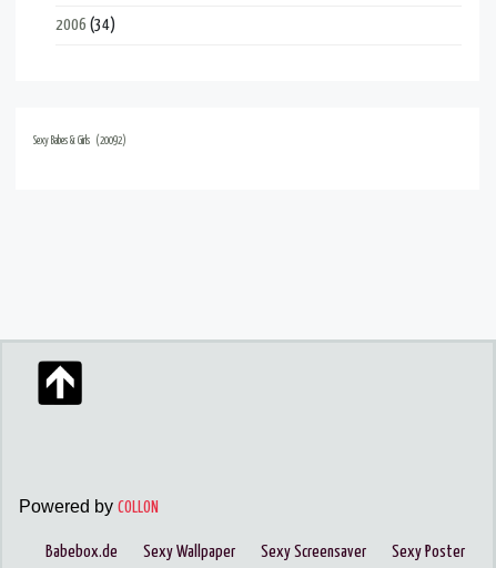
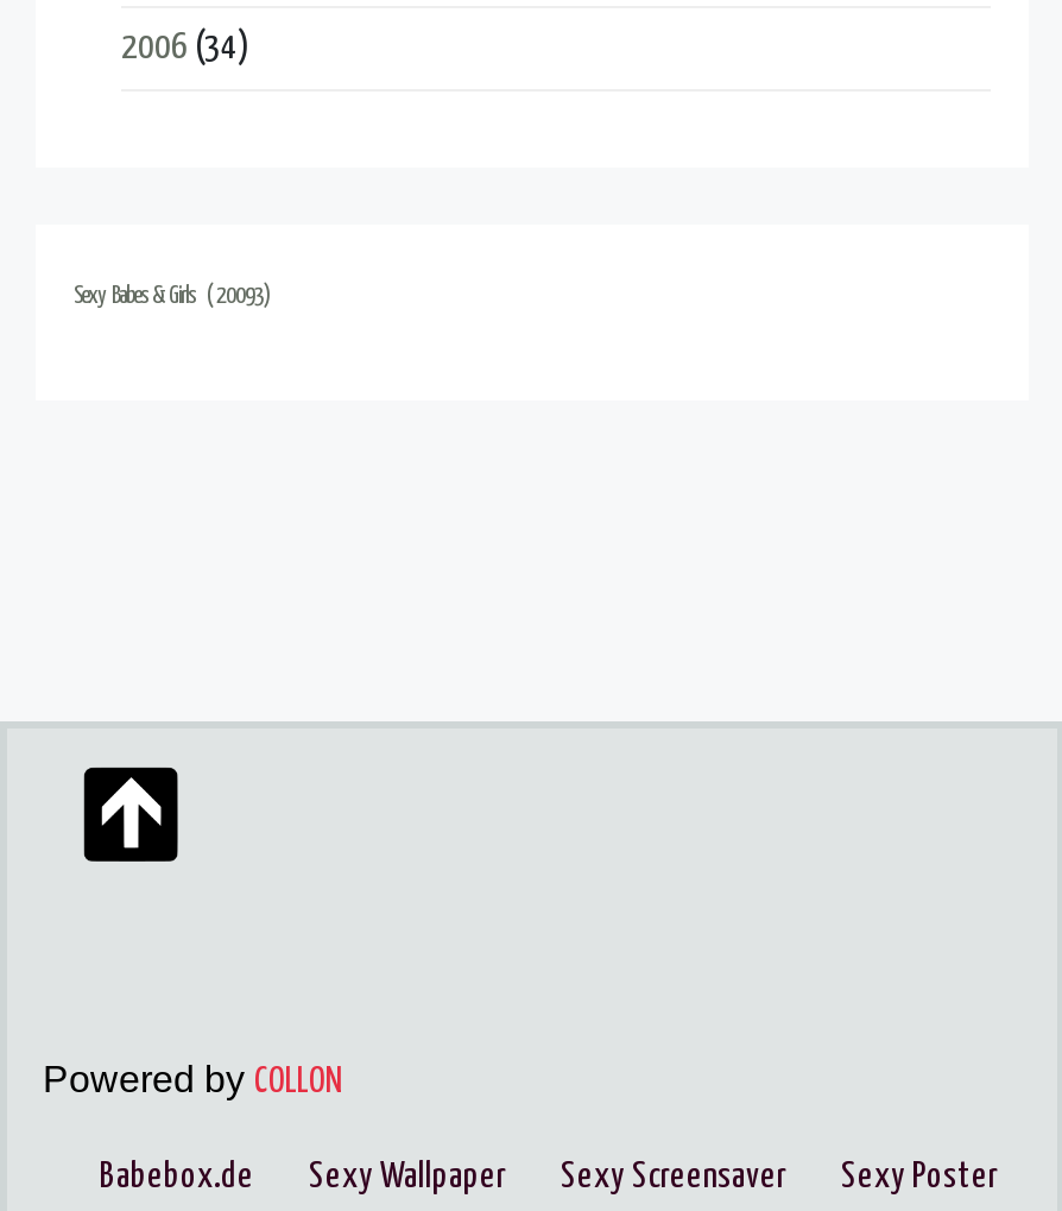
- Sexy Babes & Girls (20092)
+ Sexy Babes & Girls (20093)
